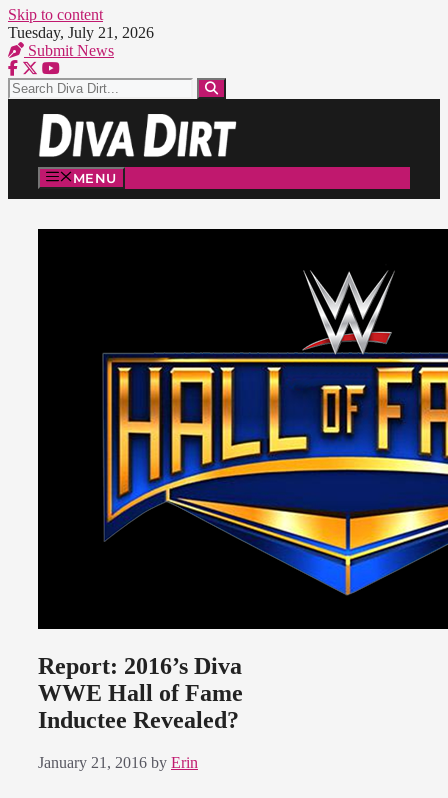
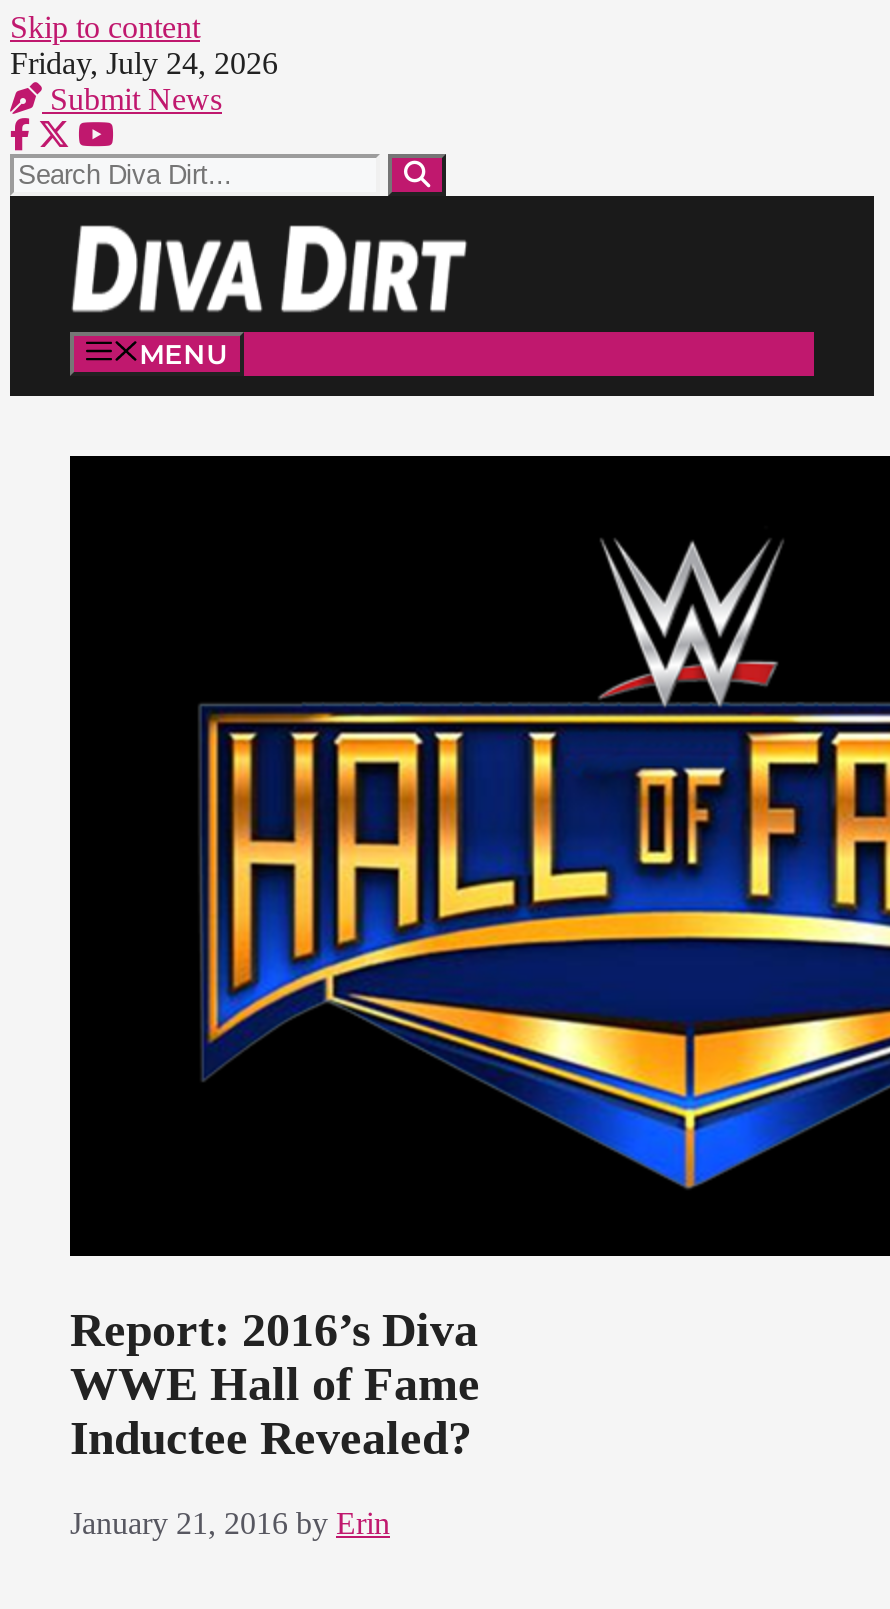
- Tuesday, July 21, 2026
+ Friday, July 24, 2026
